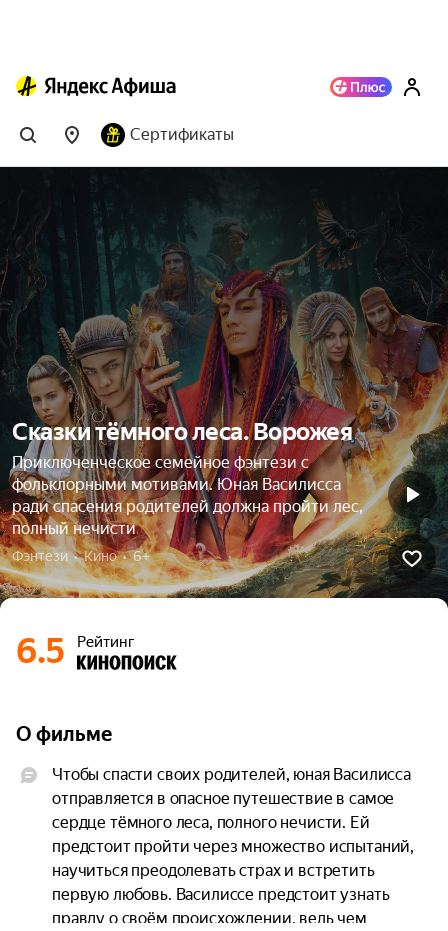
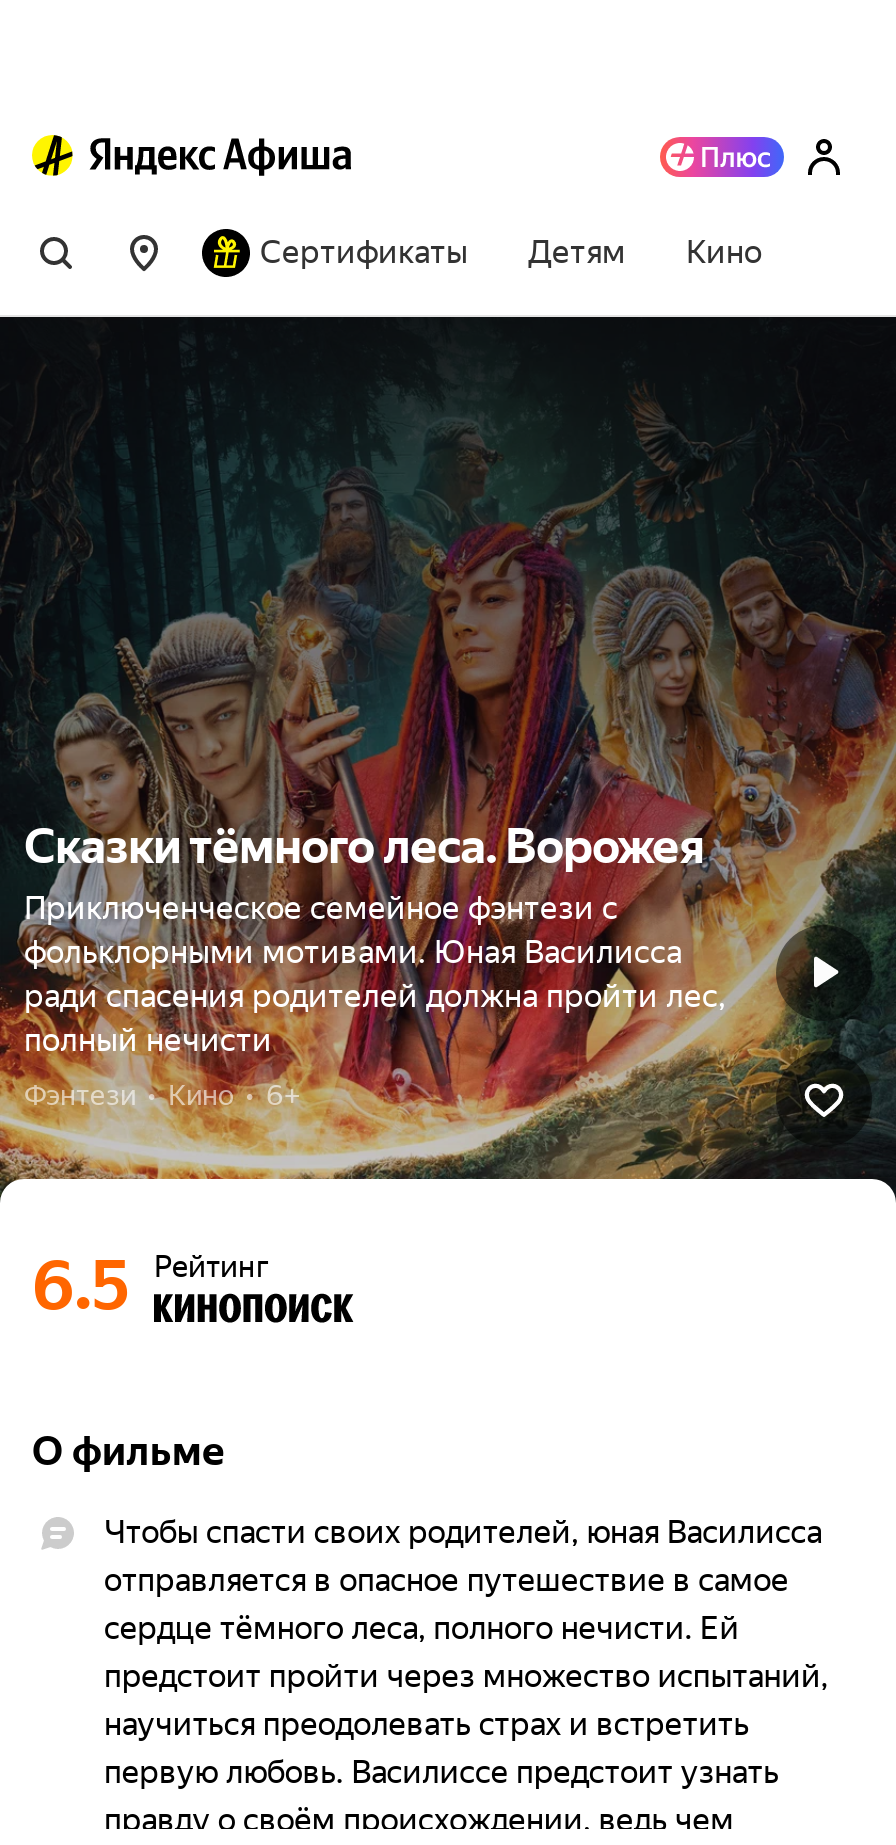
+ Детям
+ Кино
